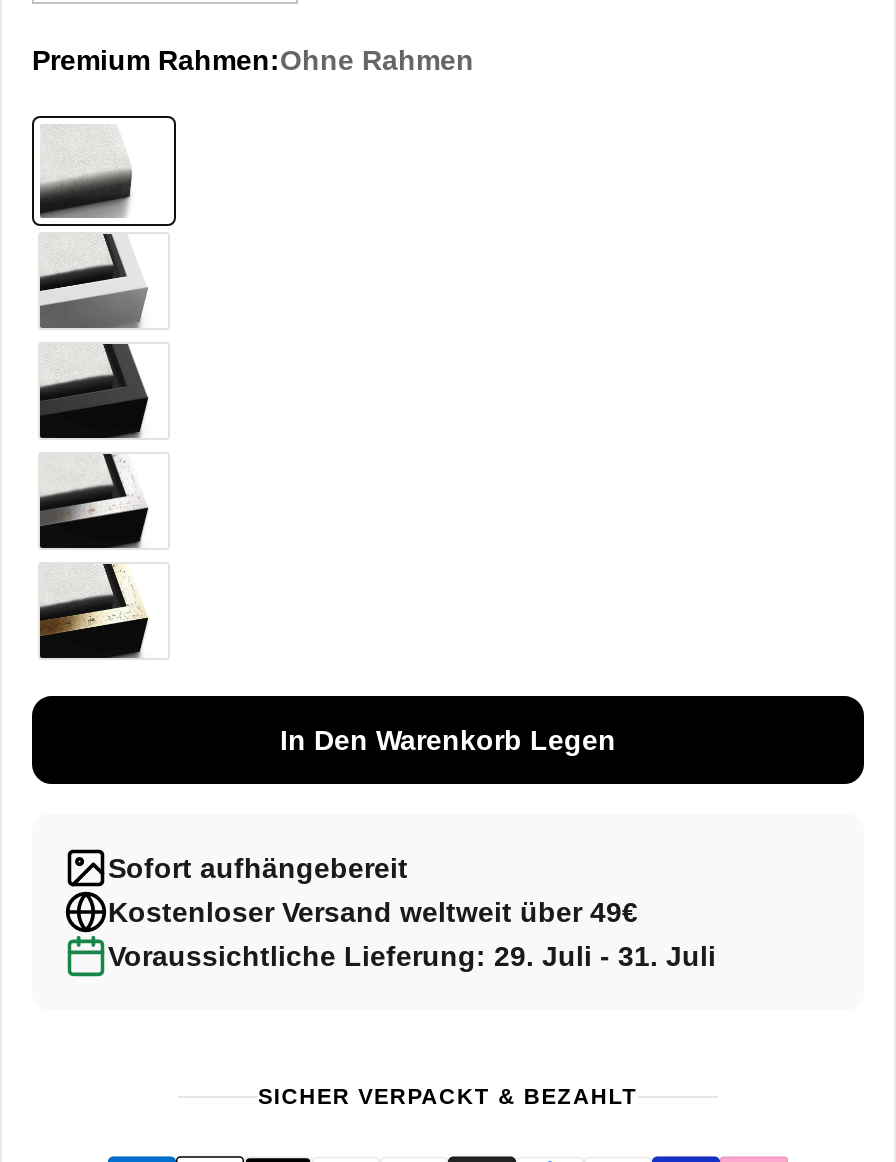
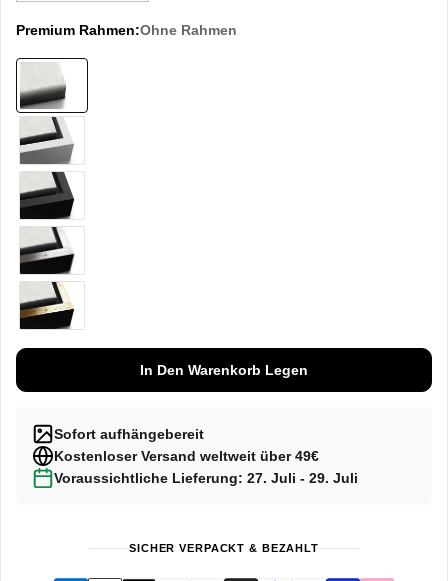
- Voraussichtliche Lieferung: 29. Juli - 31. Juli
+ Voraussichtliche Lieferung: 27. Juli - 29. Juli
